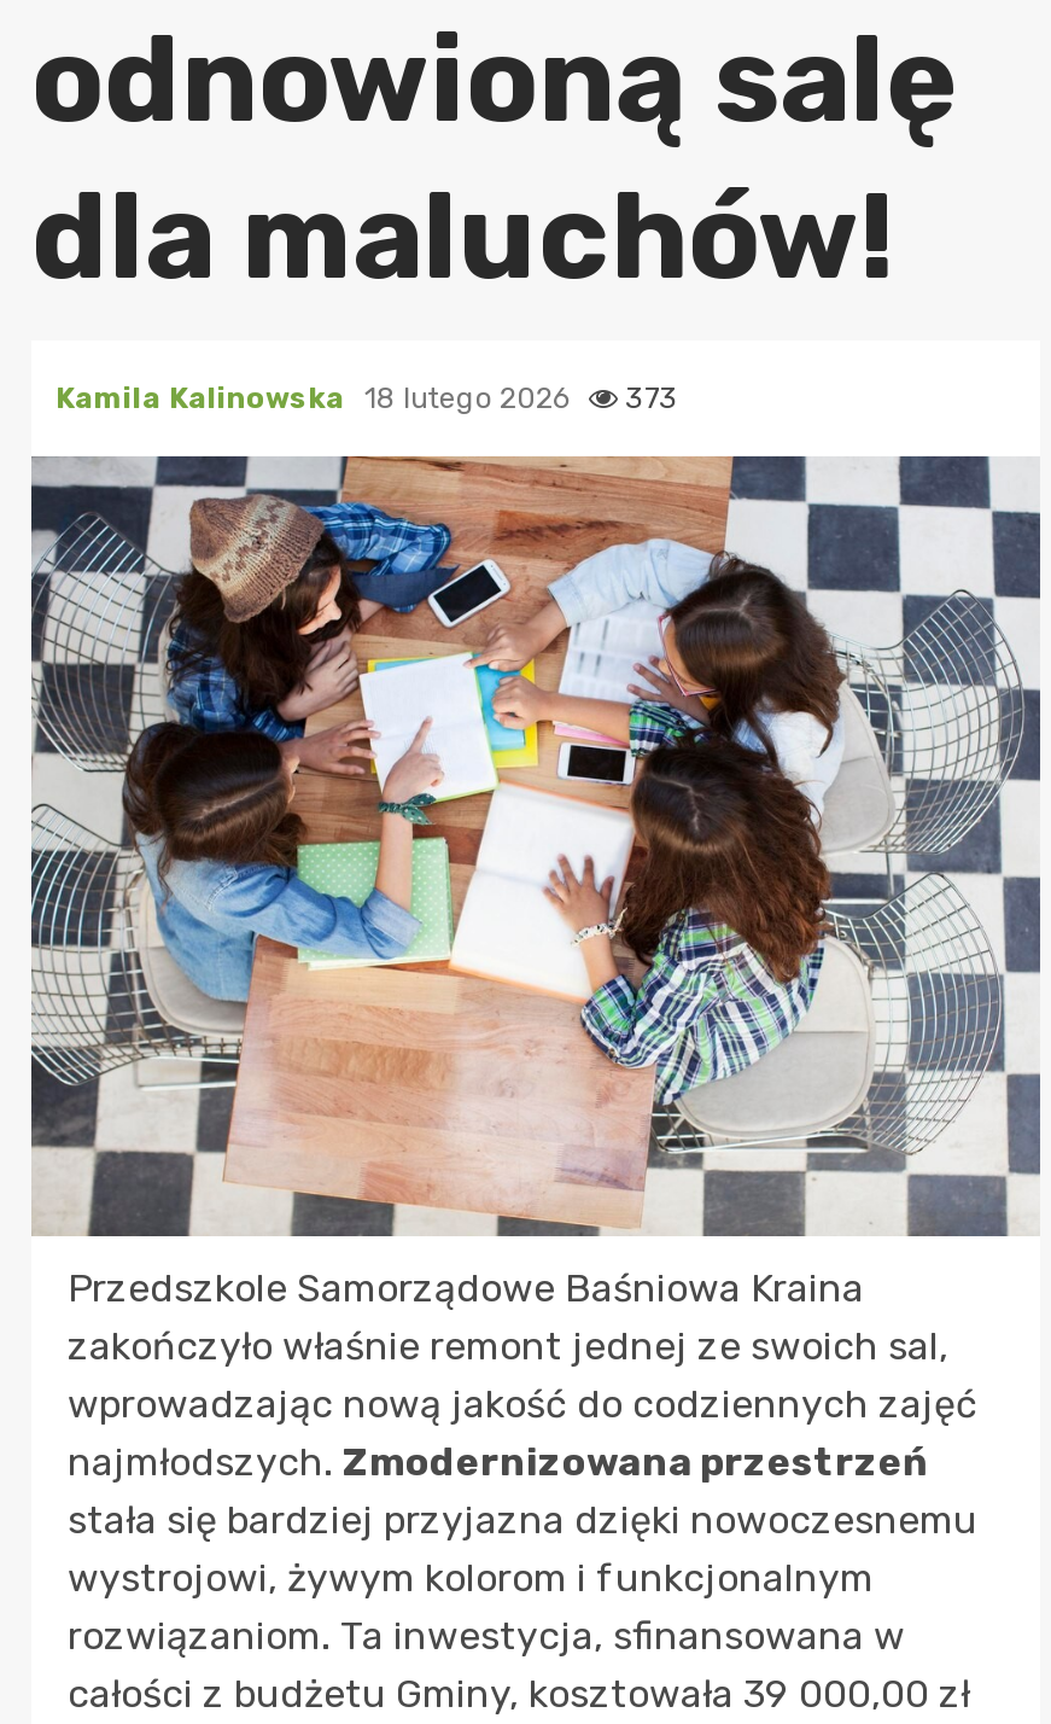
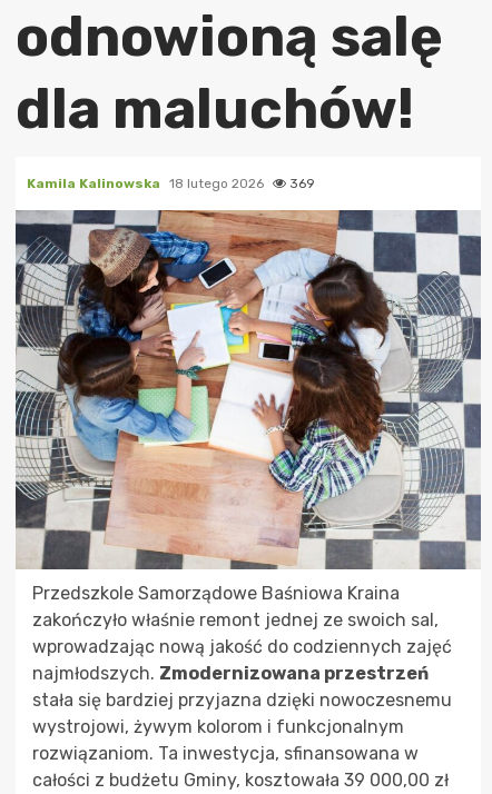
- Kamila Kalinowska 18 lutego 2026 373
+ Kamila Kalinowska 18 lutego 2026 369
